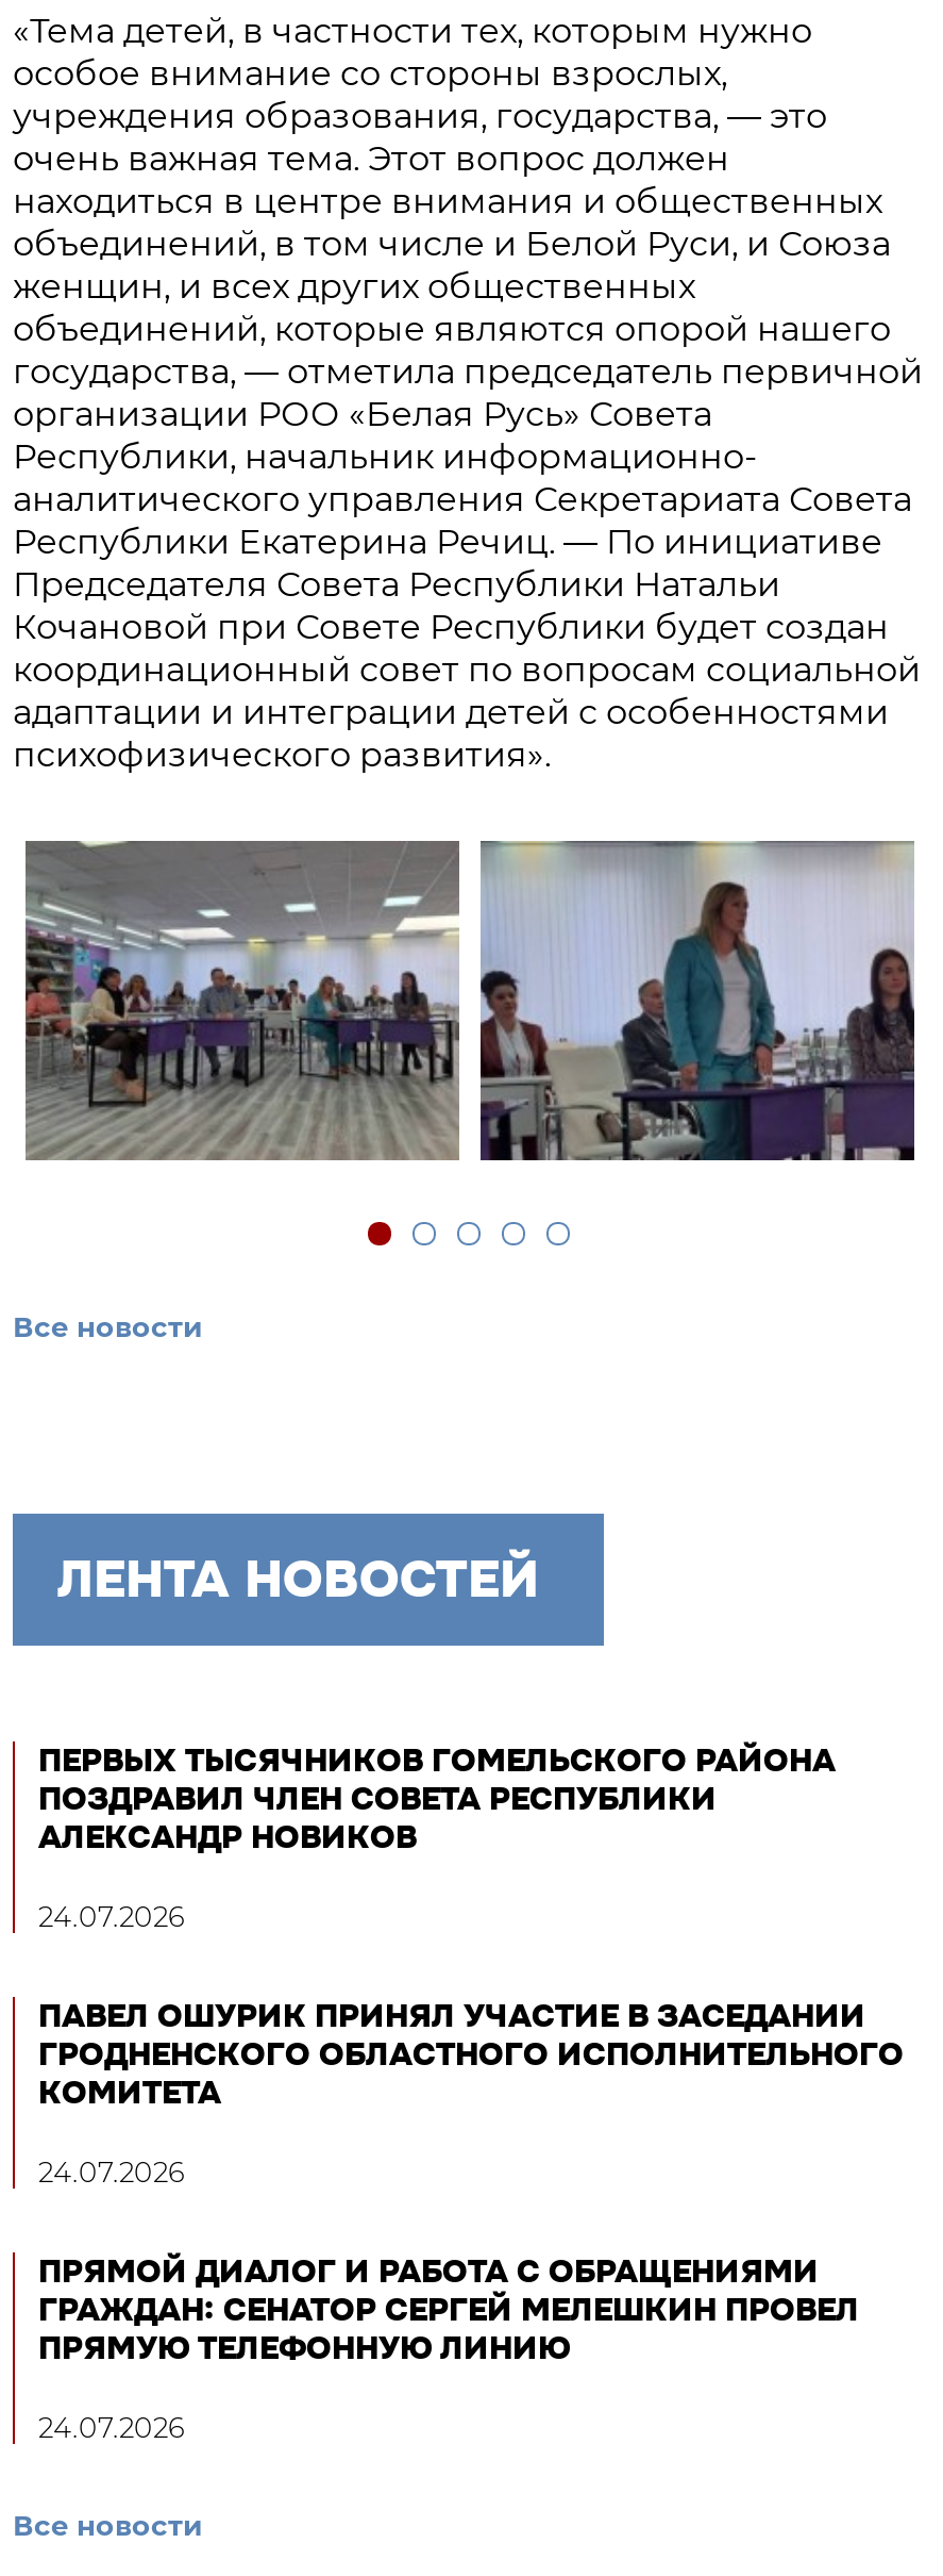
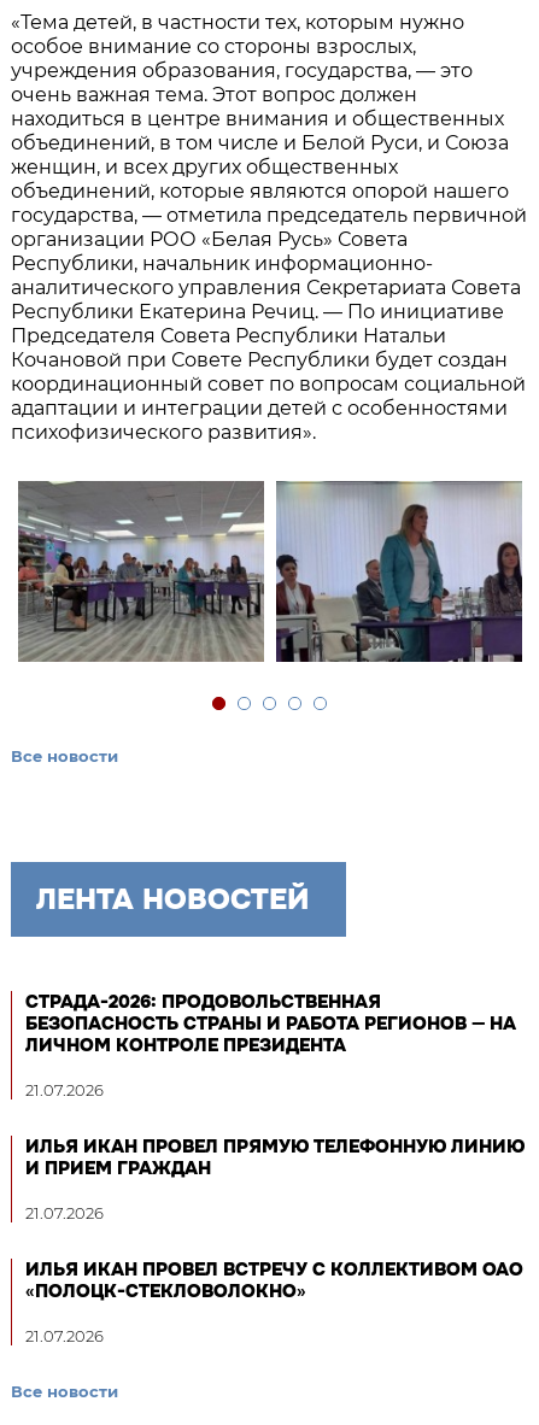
- ПЕРВЫХ ТЫСЯЧНИКОВ ГОМЕЛЬСКОГО РАЙОНА
- ПОЗДРАВИЛ ЧЛЕН СОВЕТА РЕСПУБЛИКИ
- АЛЕКСАНДР НОВИКОВ
+ СТРАДА-2026: ПРОДОВОЛЬСТВЕННАЯ
+ БЕЗОПАСНОСТЬ СТРАНЫ И РАБОТА РЕГИОНОВ — НА
+ ЛИЧНОМ КОНТРОЛЕ ПРЕЗИДЕНТА

- 24.07.2026
+ 21.07.2026

- ПАВЕЛ ОШУРИК ПРИНЯЛ УЧАСТИЕ В ЗАСЕДАНИИ
- ГРОДНЕНСКОГО ОБЛАСТНОГО ИСПОЛНИТЕЛЬНОГО
- КОМИТЕТА
+ ИЛЬЯ ИКАН ПРОВЕЛ ПРЯМУЮ ТЕЛЕФОННУЮ ЛИНИЮ
+ И ПРИЕМ ГРАЖДАН

- 24.07.2026
+ 21.07.2026

- ПРЯМОЙ ДИАЛОГ И РАБОТА С ОБРАЩЕНИЯМИ
- ГРАЖДАН: СЕНАТОР СЕРГЕЙ МЕЛЕШКИН ПРОВЕЛ
- ПРЯМУЮ ТЕЛЕФОННУЮ ЛИНИЮ
+ ИЛЬЯ ИКАН ПРОВЕЛ ВСТРЕЧУ С КОЛЛЕКТИВОМ ОАО
+ «ПОЛОЦК-СТЕКЛОВОЛОКНО»

- 24.07.2026
+ 21.07.2026
